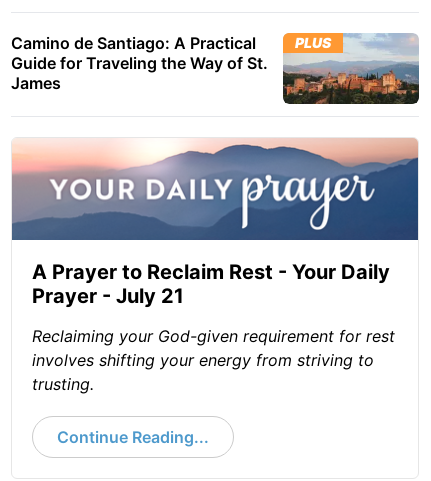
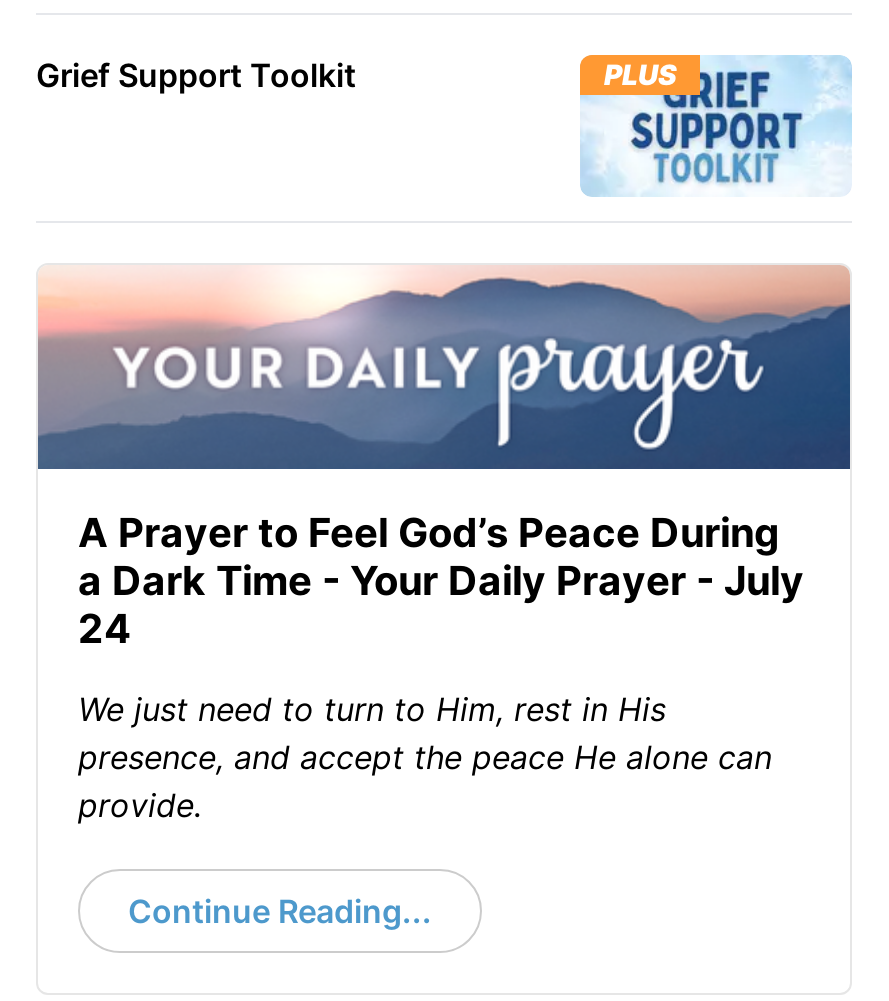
- Camino de Santiago: A Practical
- Guide for Traveling the Way of St.
- James
+ Grief Support Toolkit

- [image]
+ [image]

- A Prayer to Reclaim Rest - Your Daily
- Prayer - July 21
+ A Prayer to Feel God’s Peace During
+ a Dark Time - Your Daily Prayer - July
+ 24

- Reclaiming your God-given requirement for rest
- involves shifting your energy from striving to
- trusting.
+ We just need to turn to Him, rest in His
+ presence, and accept the peace He alone can
+ provide.
